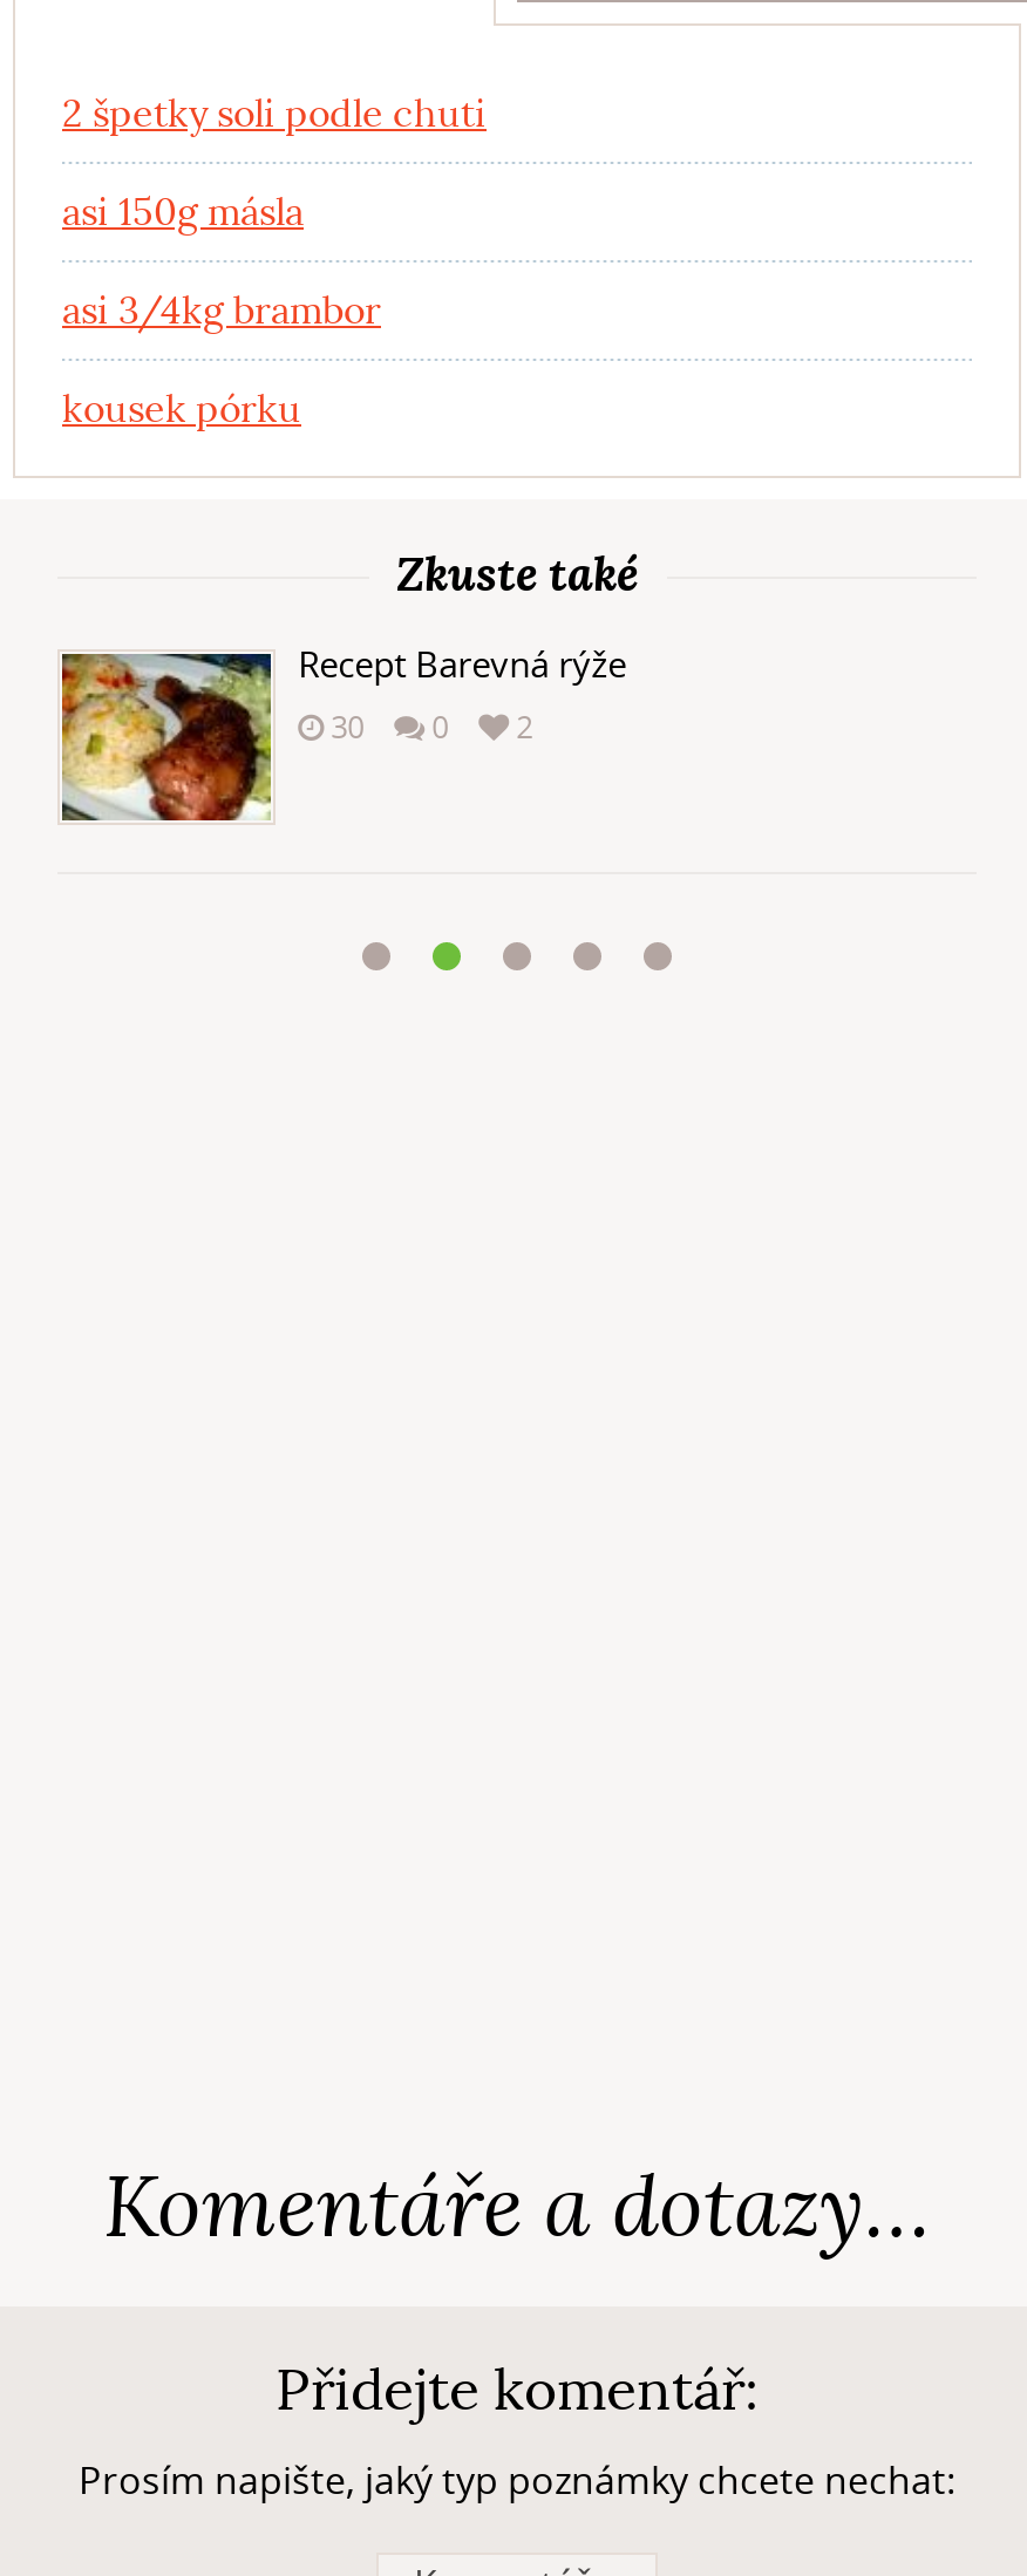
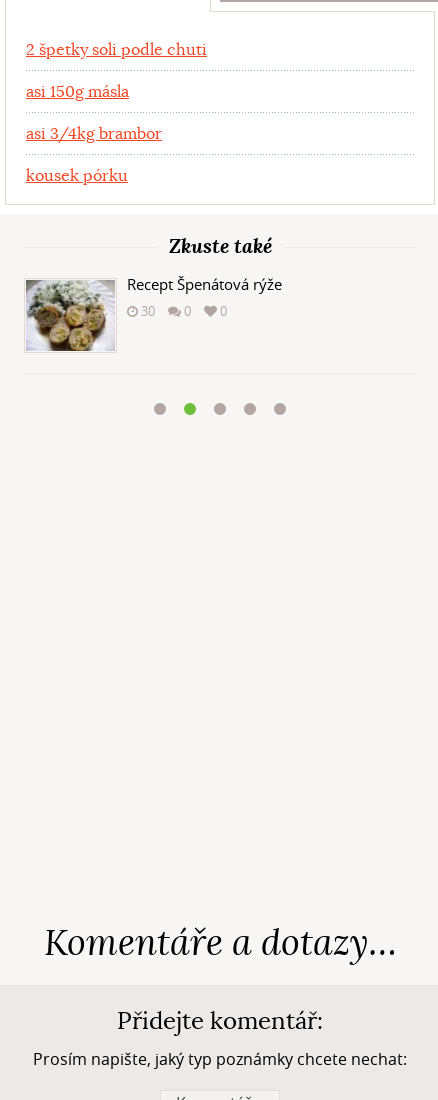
- [image]
- Recept Barevná rýže
+ [image]
+ Recept Špenátová rýže

- 30 0 2
+ 30 0 0
